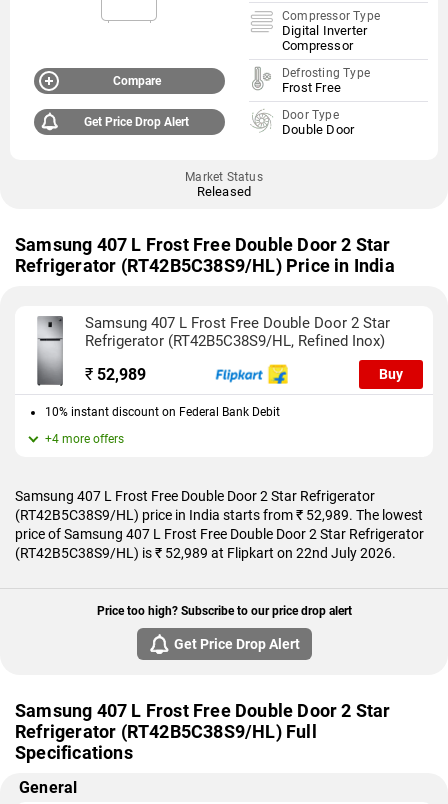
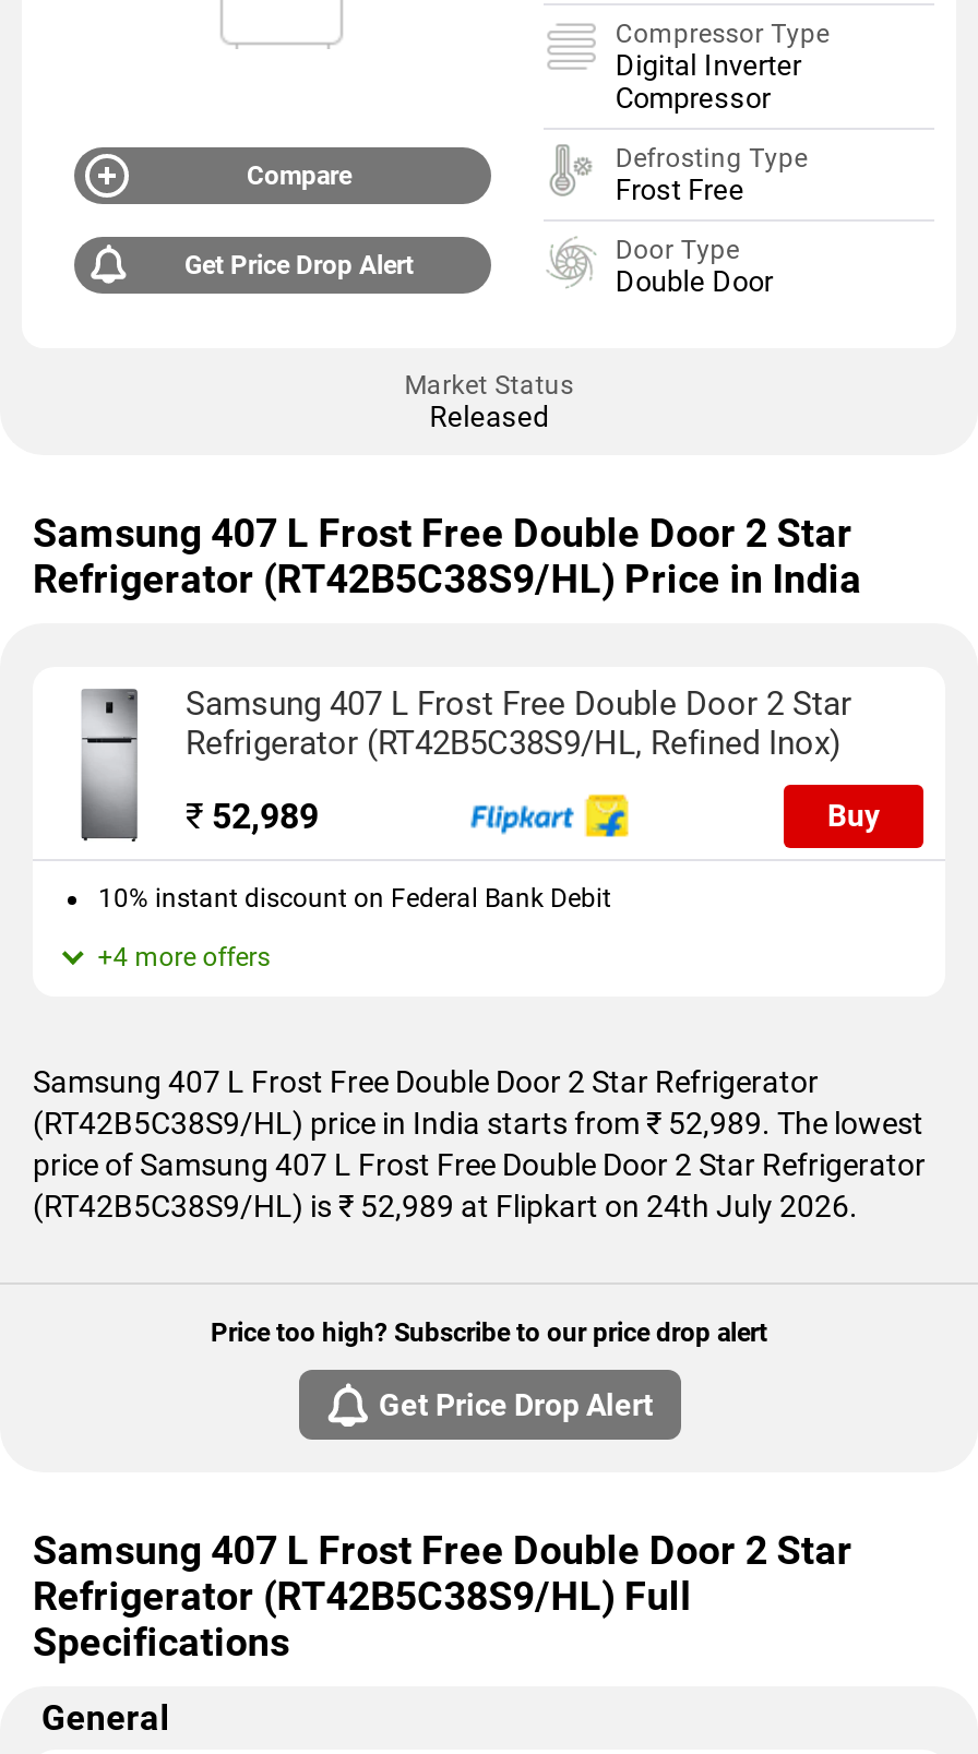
- (RT42B5C38S9/HL) is ₹ 52,989 at Flipkart on 22nd July 2026.
+ (RT42B5C38S9/HL) is ₹ 52,989 at Flipkart on 24th July 2026.
